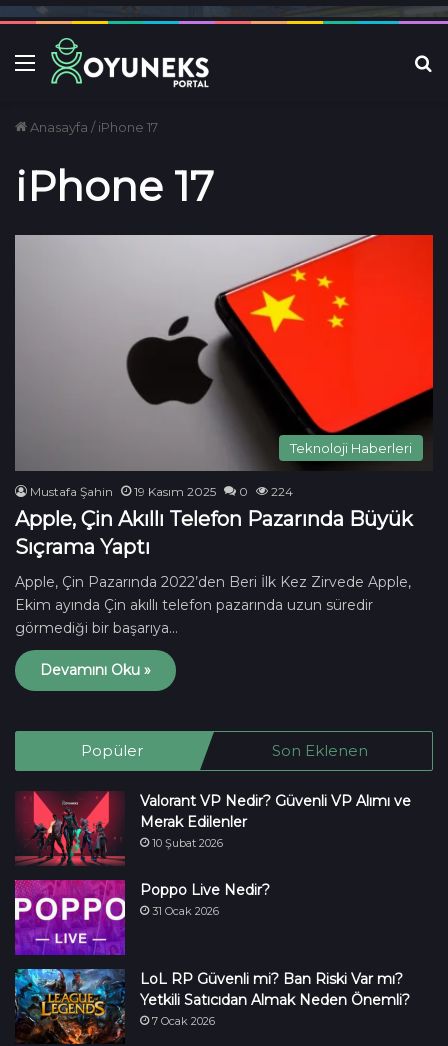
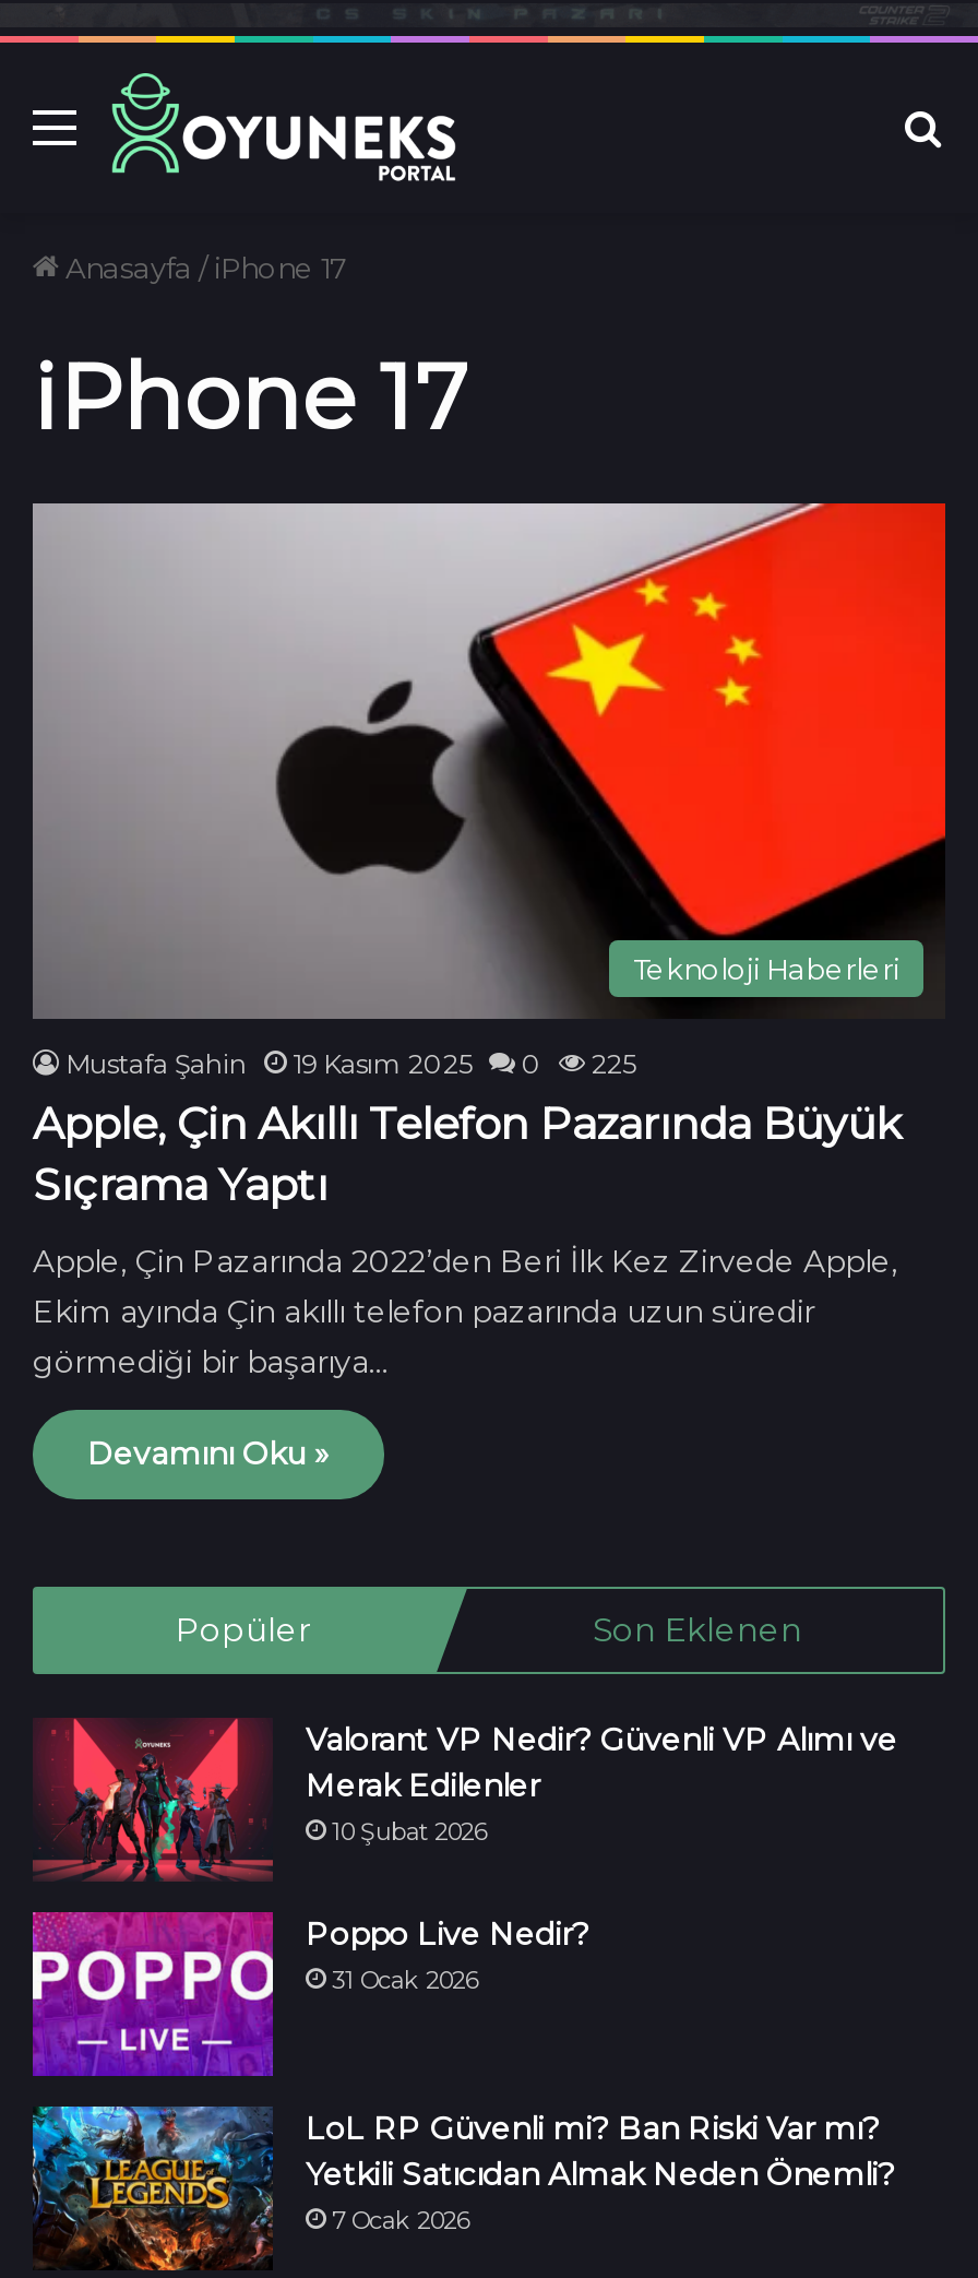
- 224
+ 225
